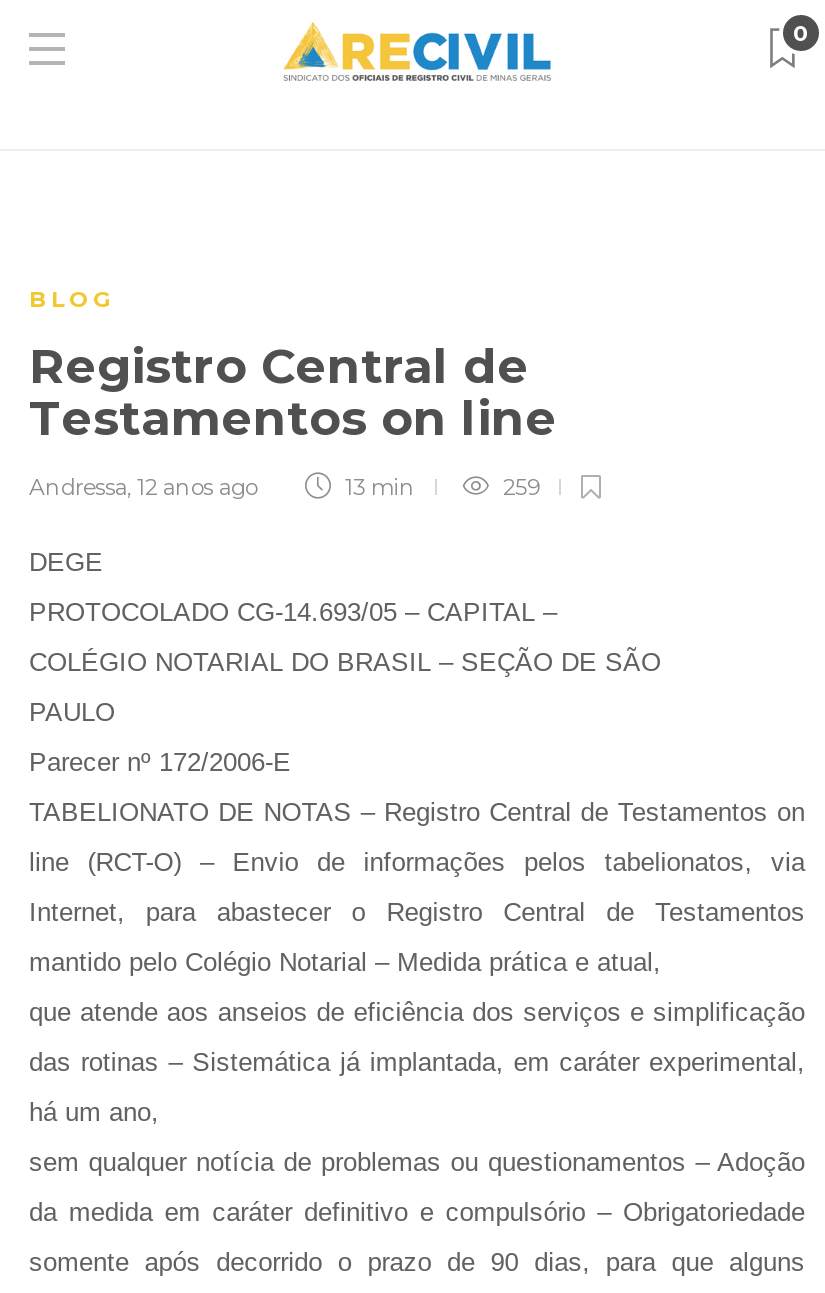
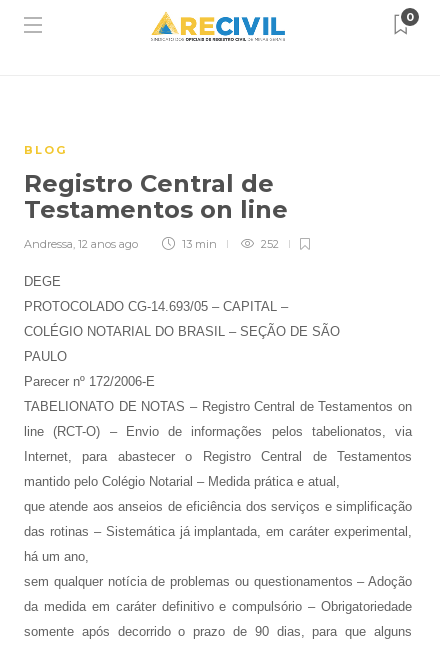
- 259
+ 252
